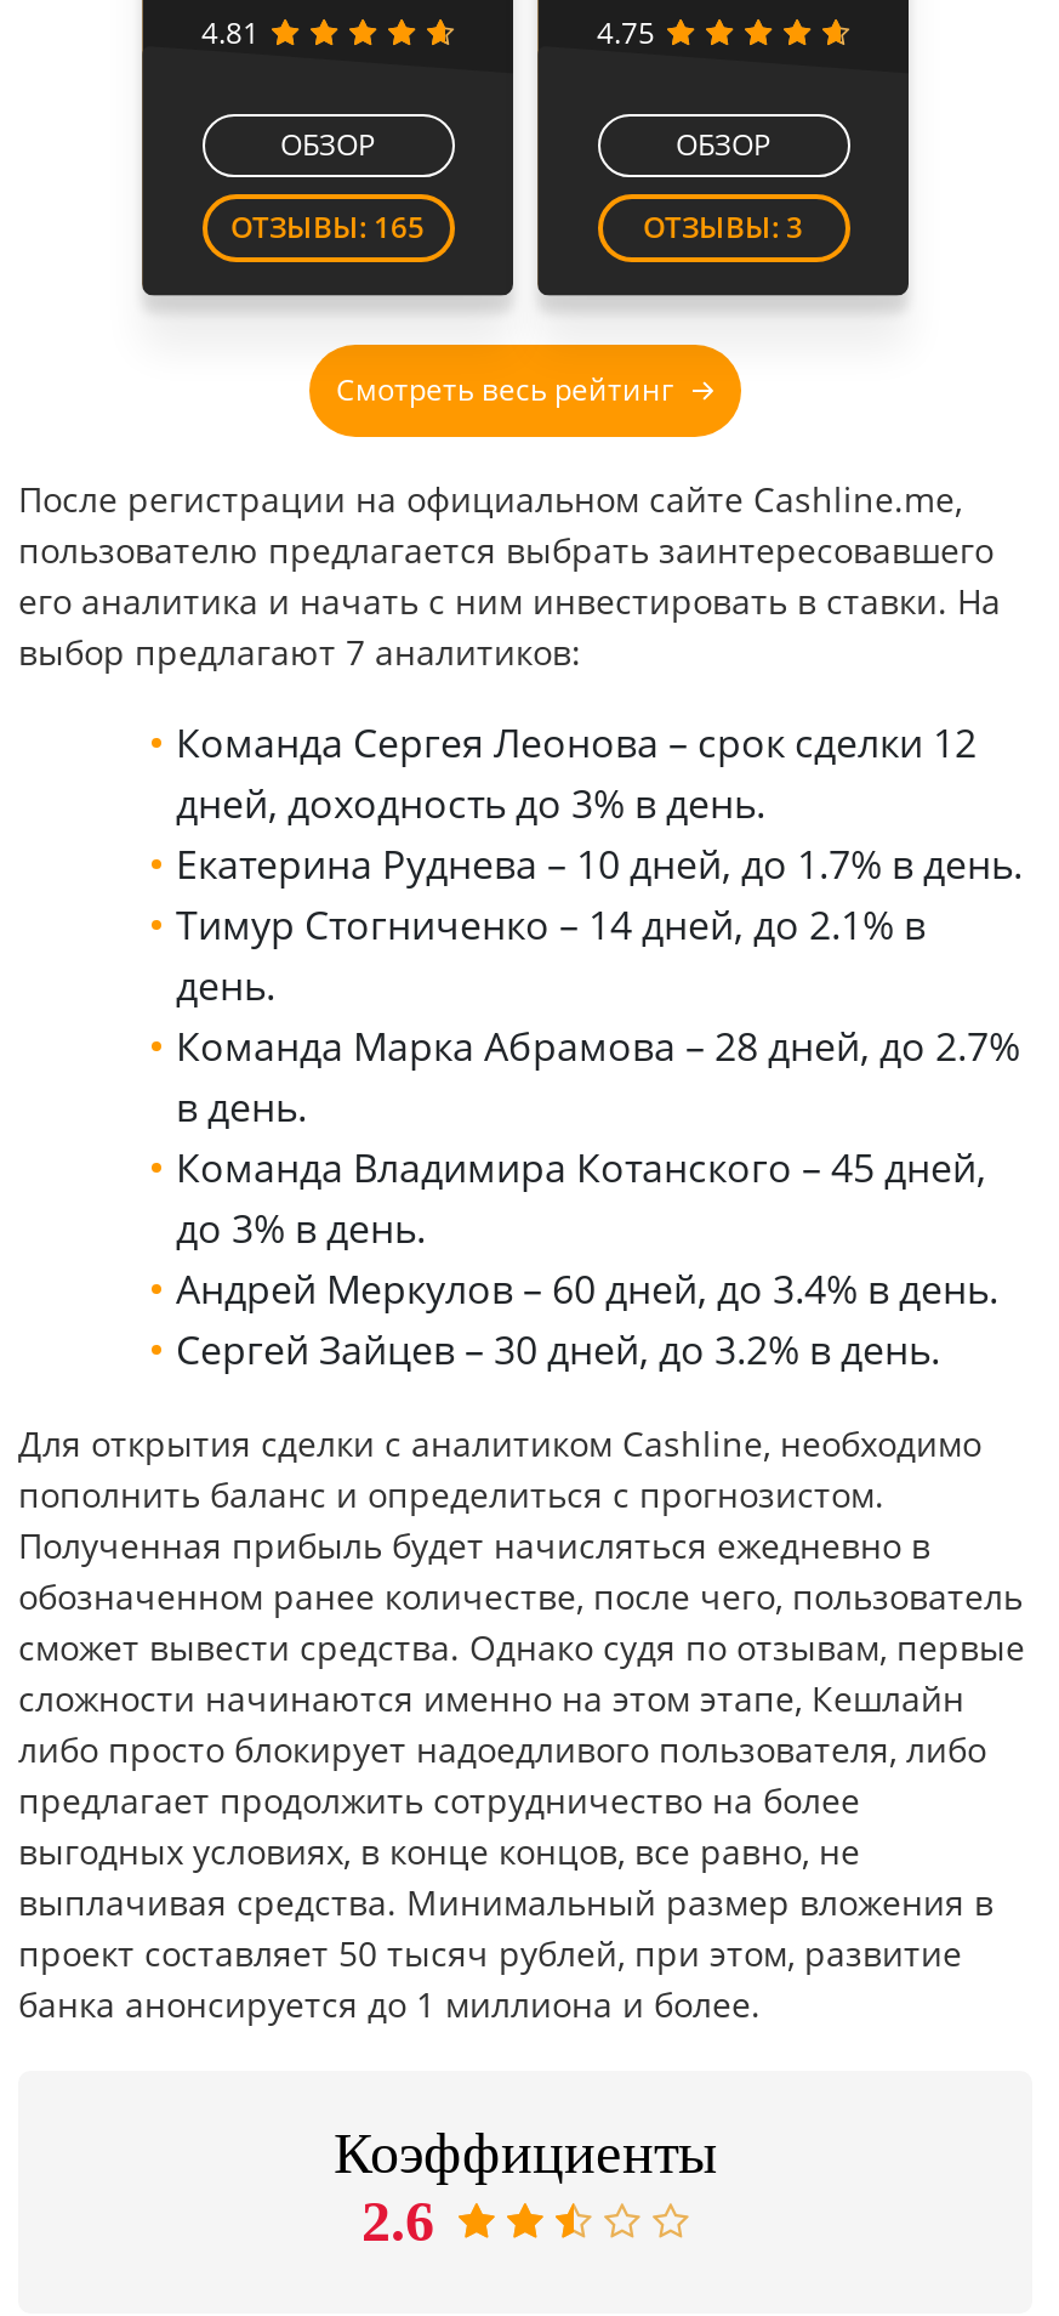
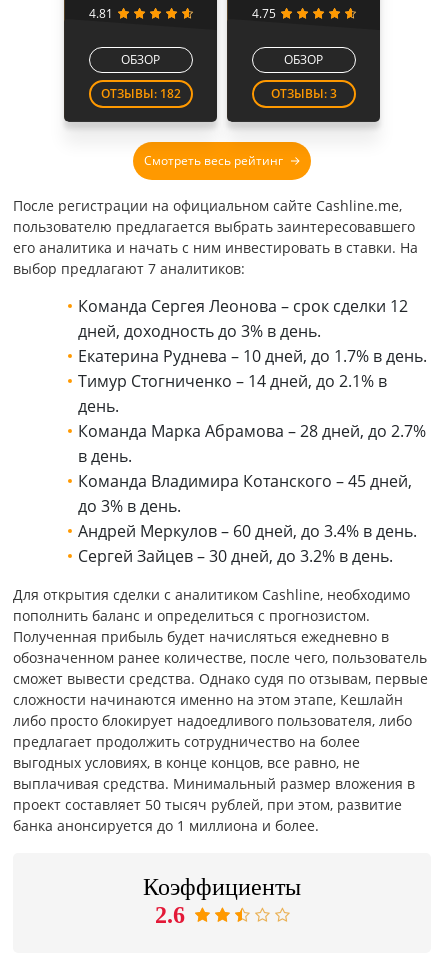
- ОТЗЫВЫ: 165
+ ОТЗЫВЫ: 182
